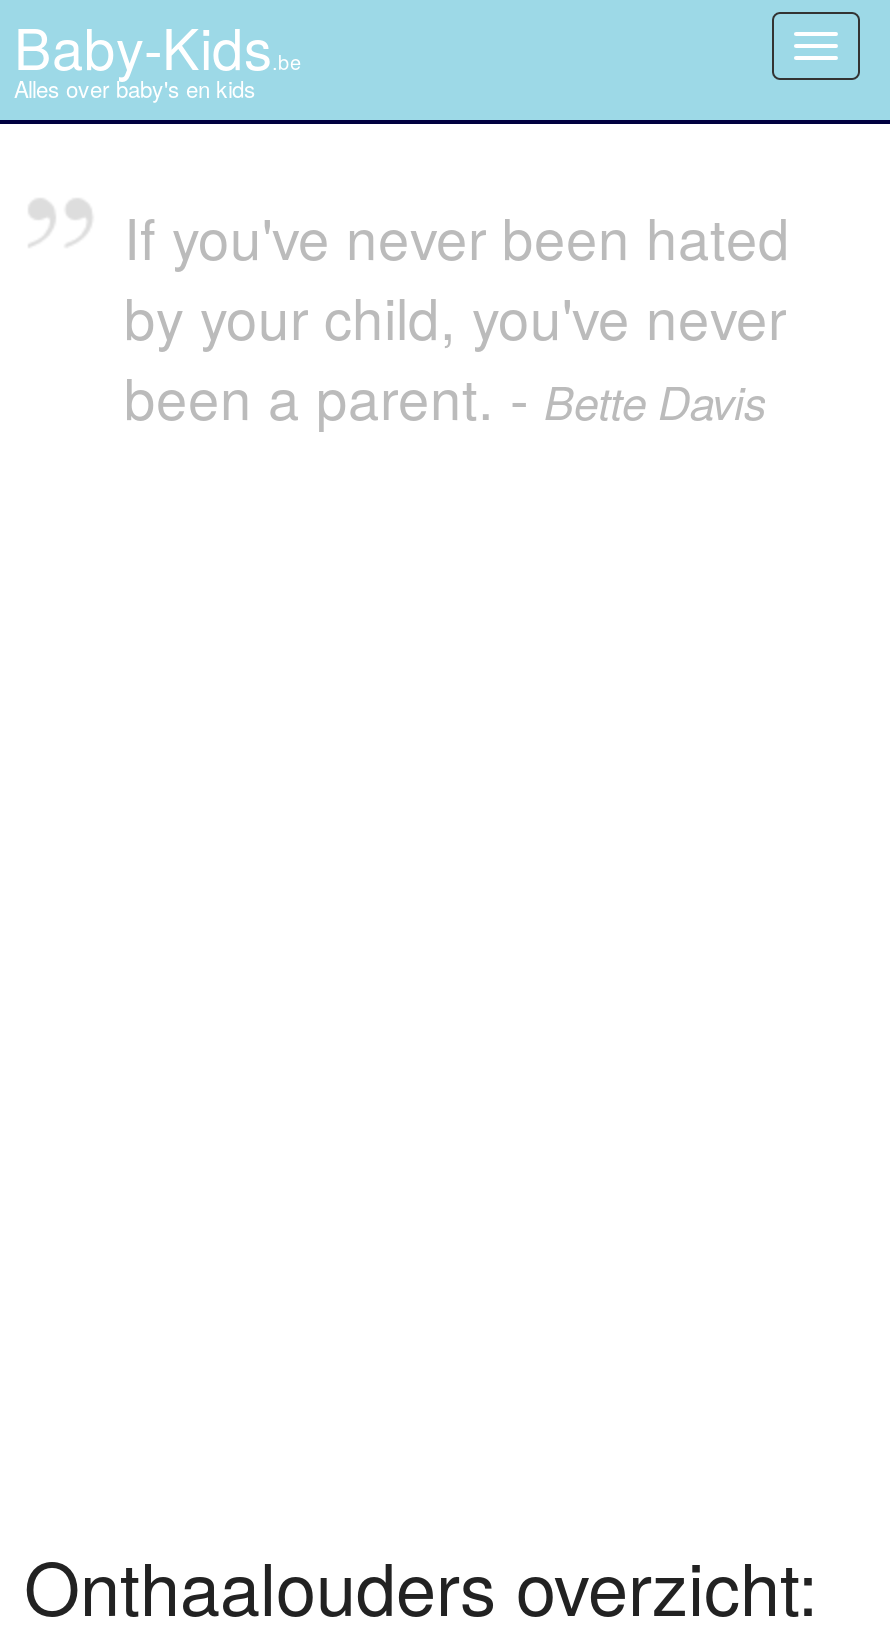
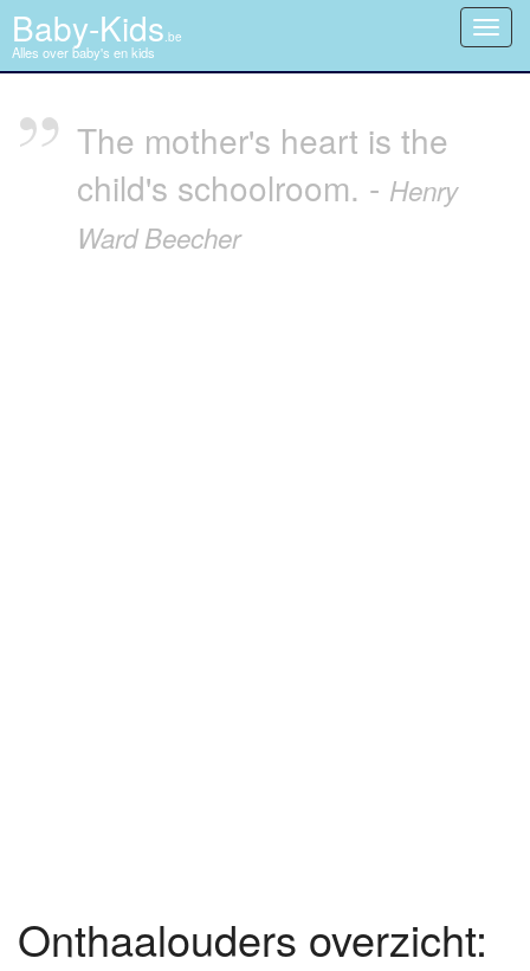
- If you've never been hated
- by your child, you've never
- been a parent. - Bette Davis
+ The mother's heart is the
+ child's schoolroom. - Henry
+ Ward Beecher
